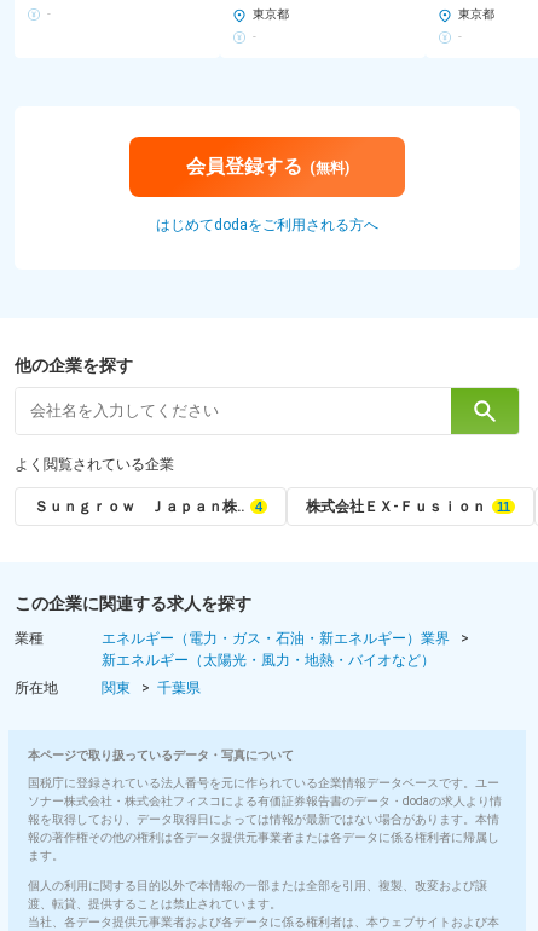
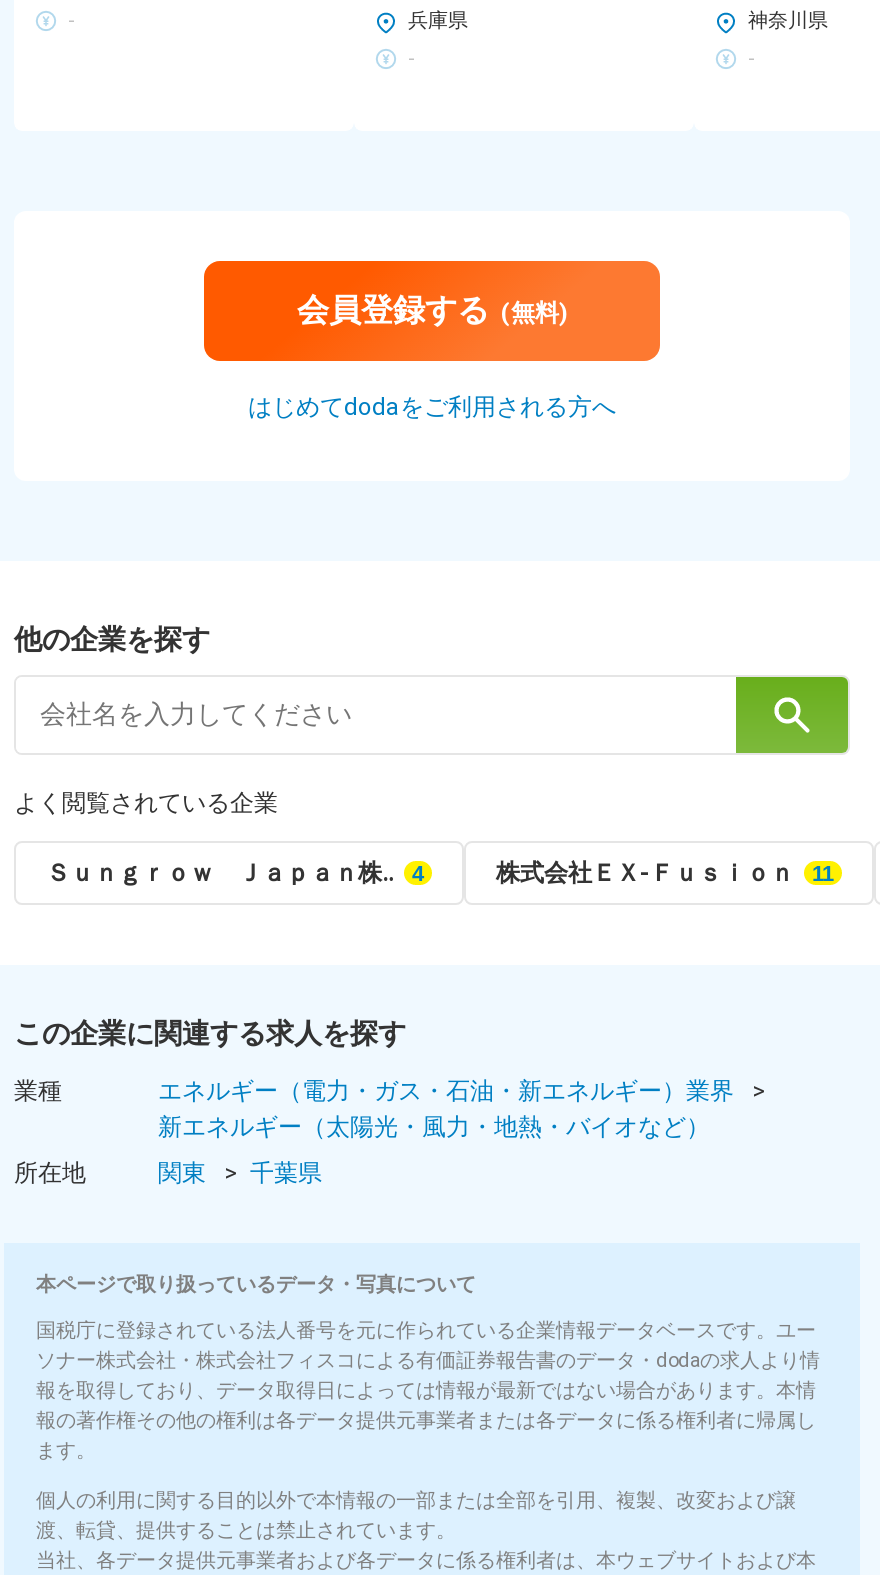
- 東京都
+ 兵庫県

- 東京都
+ 神奈川県
